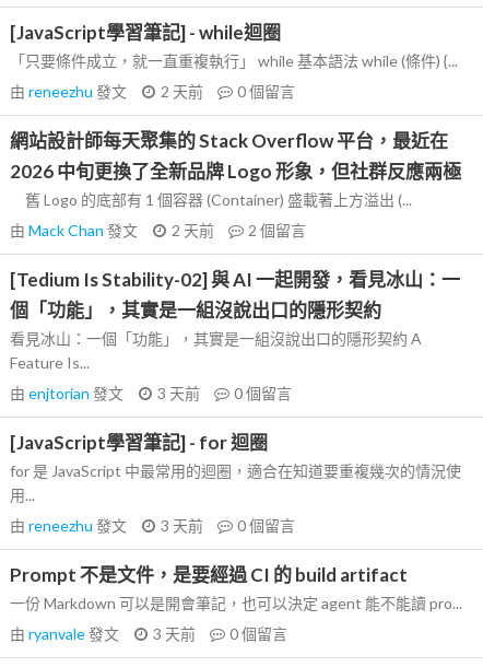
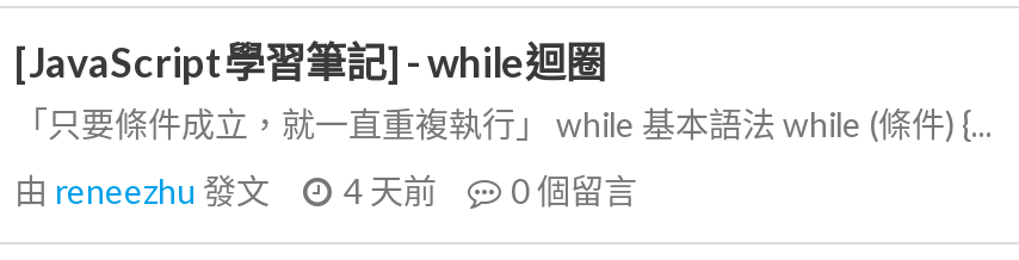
- 2 天前
- 0個留言
- 網站設計師每天聚集的 Stack Overflow 平台，最近在
- 2026 中旬更換了全新品牌 Logo 形象，但社群反應兩極
- 舊 Logo 的底部有 1 個容器 (Container) 盛載著上方溢出 (...
- 由Mack Chan發文
- 2 天前
- 2個留言
- [Tedium Is Stability-02] 與 AI 一起開發，看見冰山：一
- 個「功能」，其實是一組沒說出口的隱形契約
- 看見冰山：一個「功能」，其實是一組沒說出口的隱形契約 A
- Feature Is...
- 由enjtorian發文
- 3 天前
- 0個留言
- [JavaScript學習筆記] - for 迴圈
- for 是 JavaScript 中最常用的迴圈，適合在知道要重複幾次的情況使
- 用...
- 由reneezhu發文
- 3 天前
- 0個留言
- Prompt 不是文件，是要經過 CI 的 build artifact
- 一份 Markdown 可以是開會筆記，也可以決定 agent 能不能讀 pro...
- 由ryanvale發文
- 3 天前
+ 4 天前
